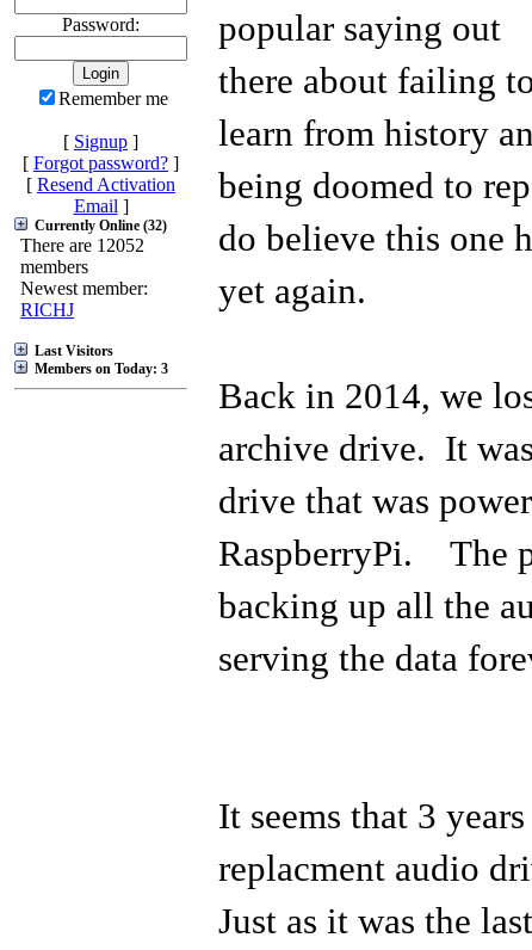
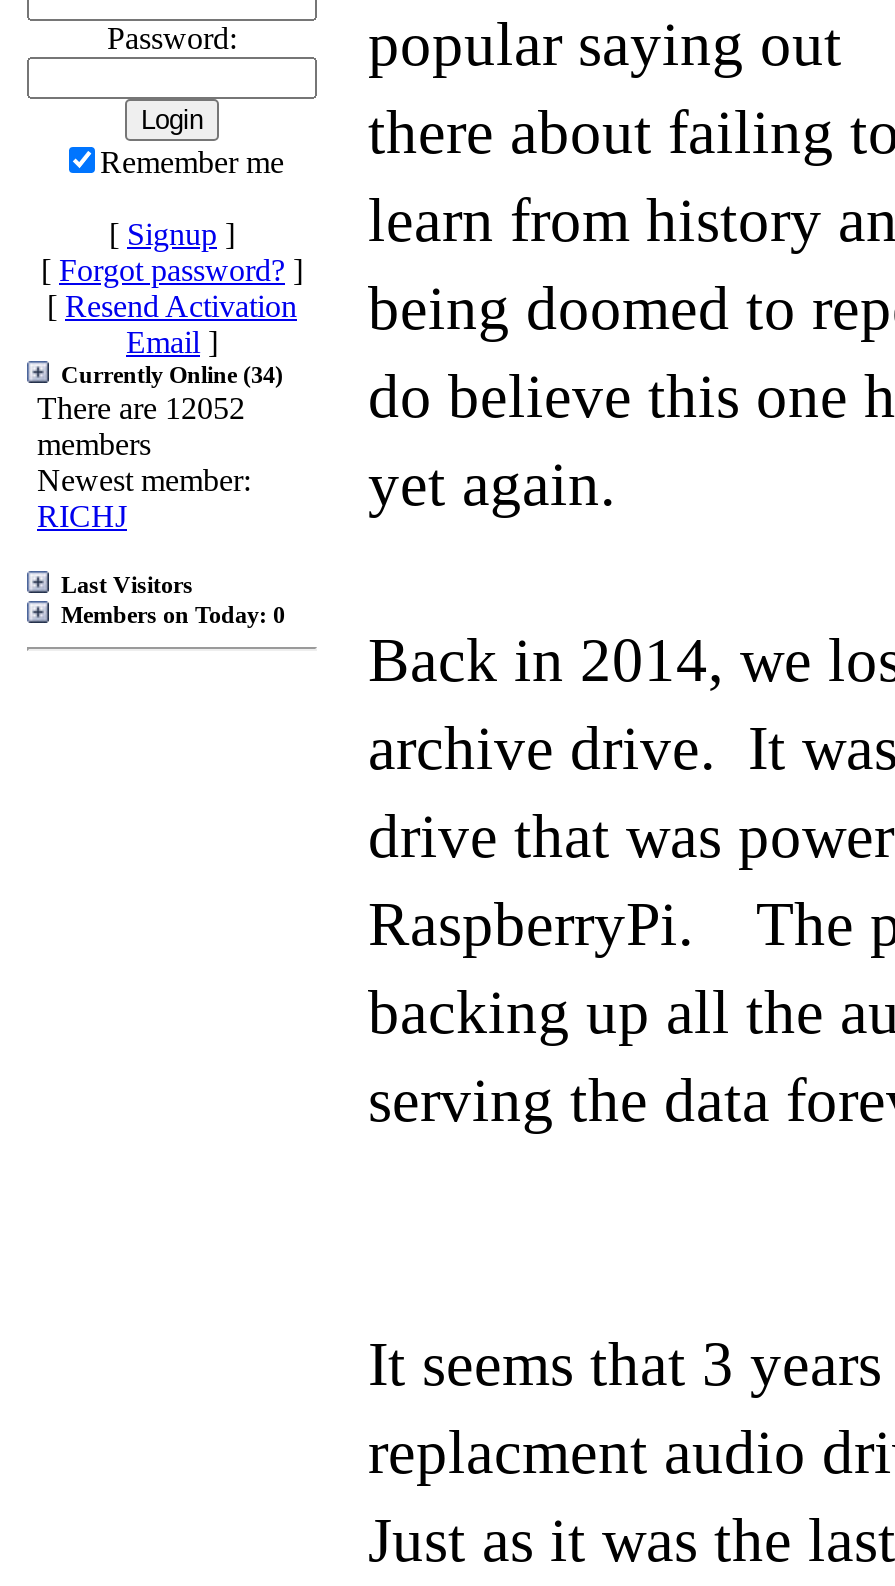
- Currently Online (32)
+ Currently Online (34)

- Members on Today: 3
+ Members on Today: 0
